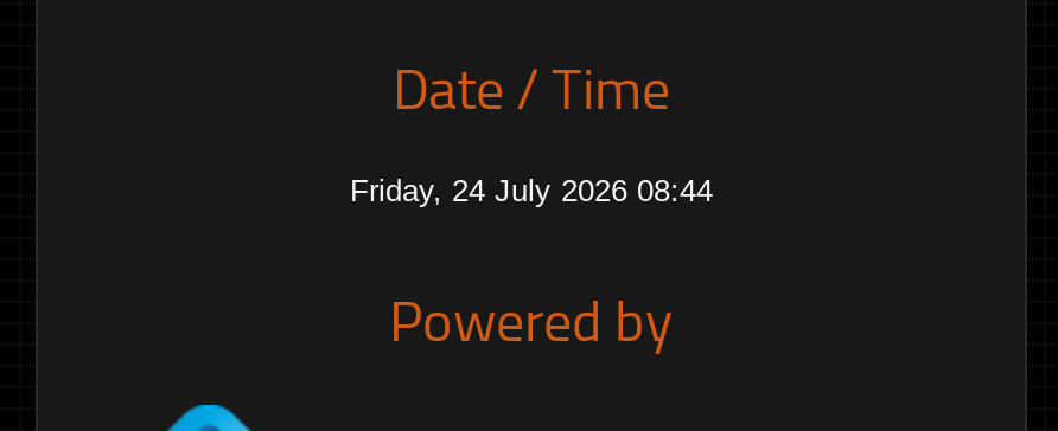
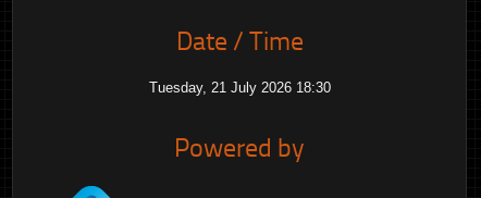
- Friday, 24 July 2026 08:44
+ Tuesday, 21 July 2026 18:30
